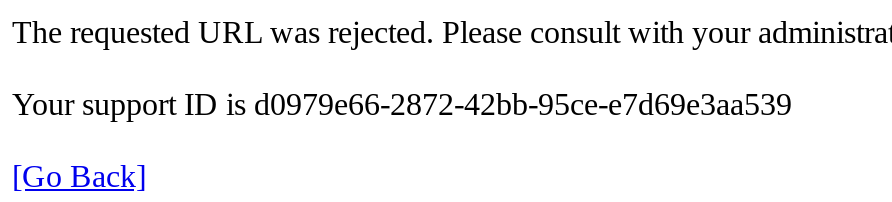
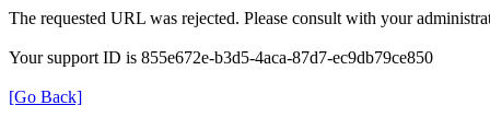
- Your support ID is d0979e66-2872-42bb-95ce-e7d69e3aa539
+ Your support ID is 855e672e-b3d5-4aca-87d7-ec9db79ce850
